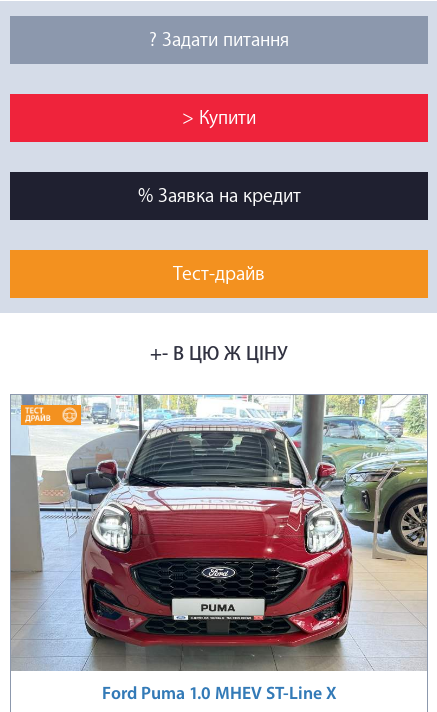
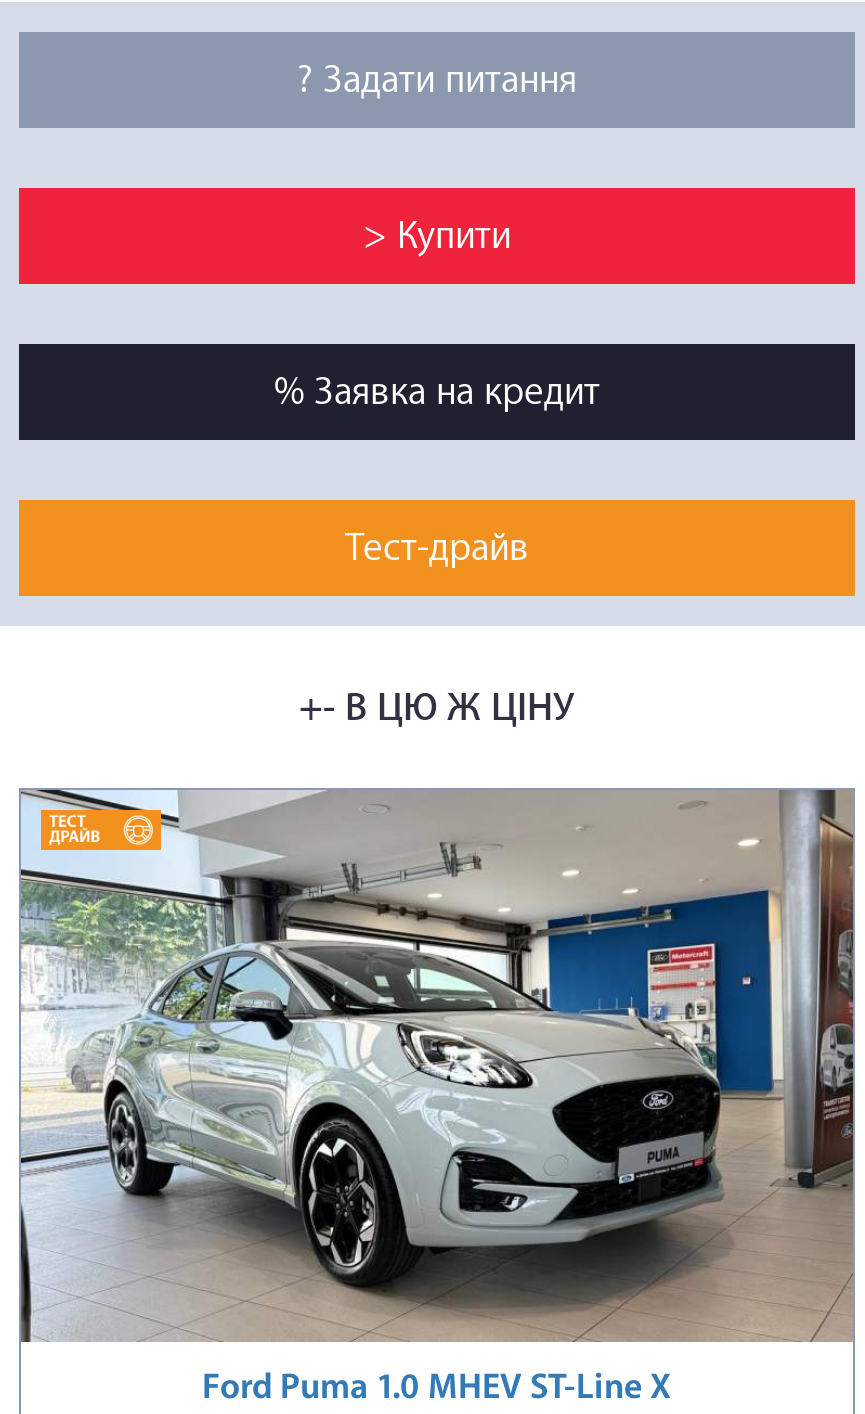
- [image]
+ [image]
